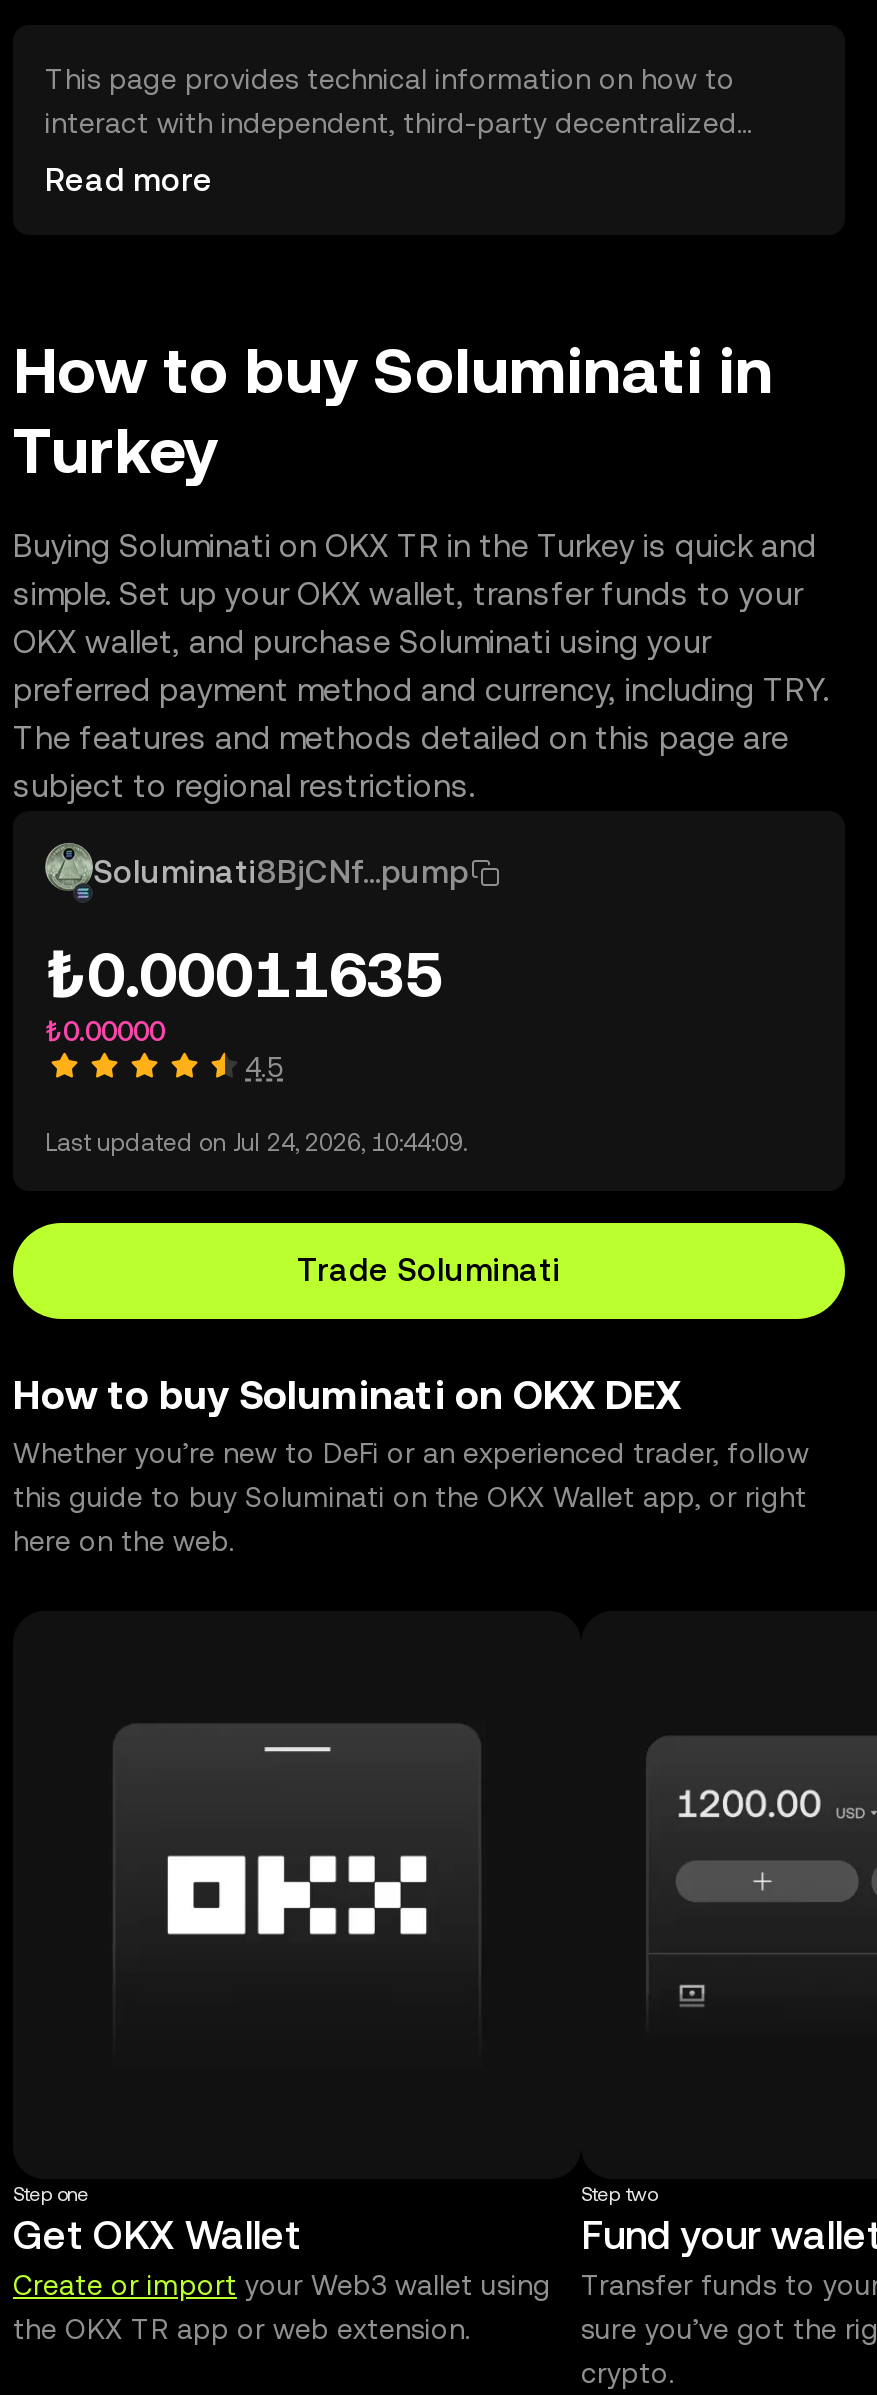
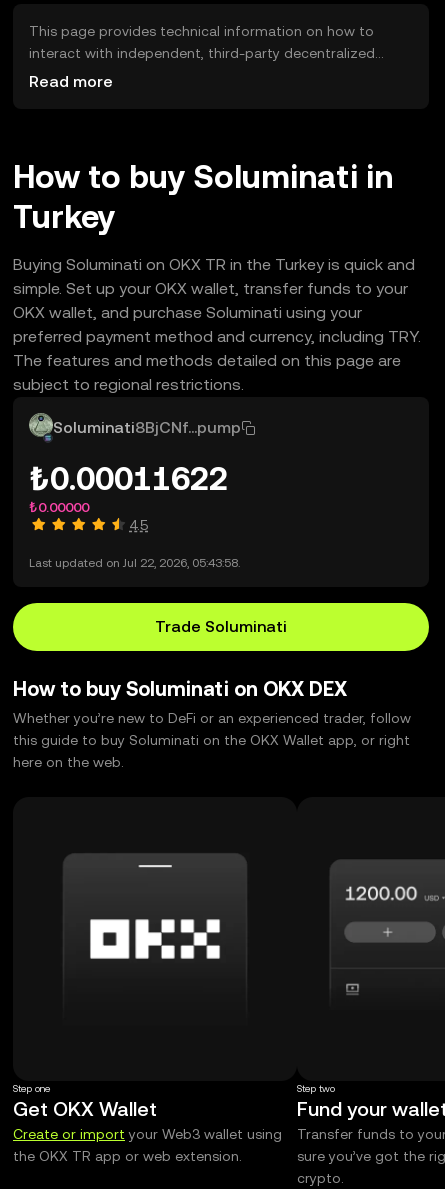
- ₺0.00011635
+ ₺0.00011622

- Last updated on Jul 24, 2026, 10:44:09.
+ Last updated on Jul 22, 2026, 05:43:58.
